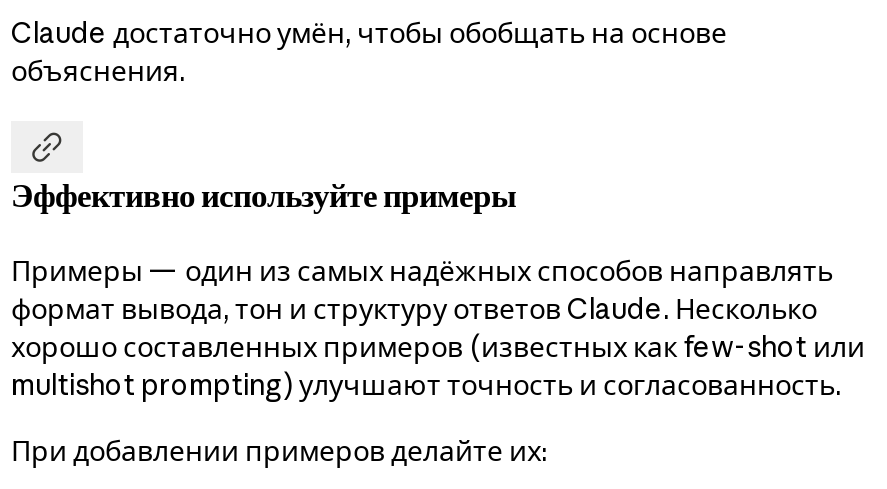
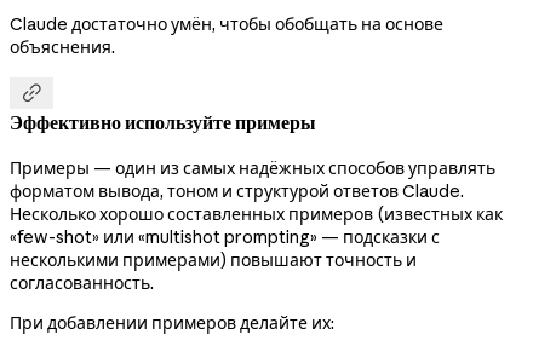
- Примеры — один из самых надёжных способов направлять
- формат вывода, тон и структуру ответов Claude. Несколько
- хорошо составленных примеров (известных как few-shot или
- multishot prompting) улучшают точность и согласованность.
+ Примеры — один из самых надёжных способов управлять
+ форматом вывода, тоном и структурой ответов Claude.
+ Несколько хорошо составленных примеров (известных как
+ «few-shot» или «multishot prompting» — подсказки с
+ несколькими примерами) повышают точность и
+ согласованность.
